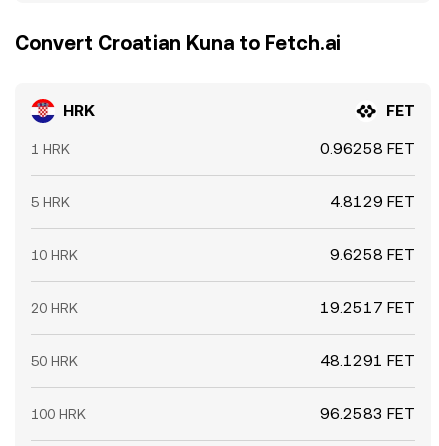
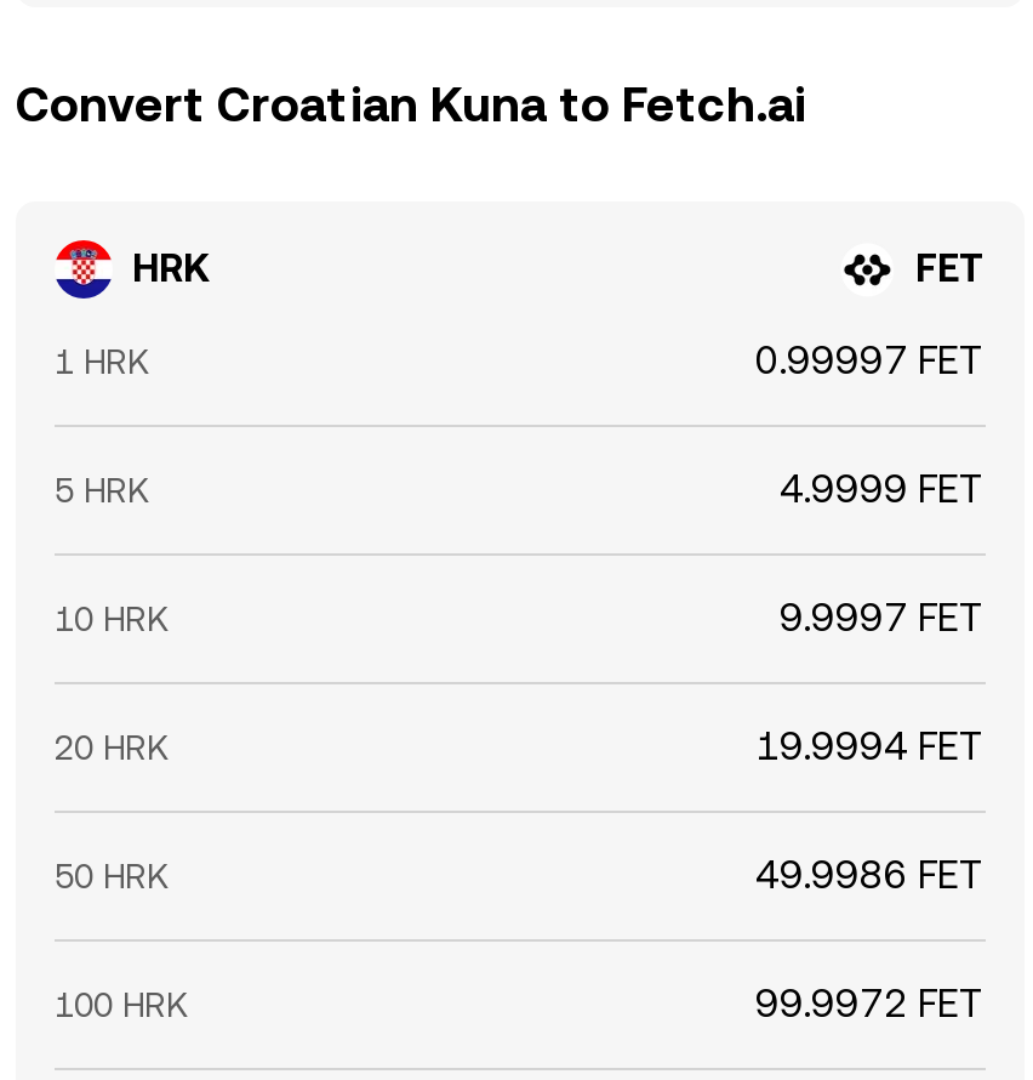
- 0.96258 FET
+ 0.99997 FET

- 4.8129 FET
+ 4.9999 FET

- 9.6258 FET
+ 9.9997 FET

- 19.2517 FET
+ 19.9994 FET

- 48.1291 FET
+ 49.9986 FET

- 96.2583 FET
+ 99.9972 FET
